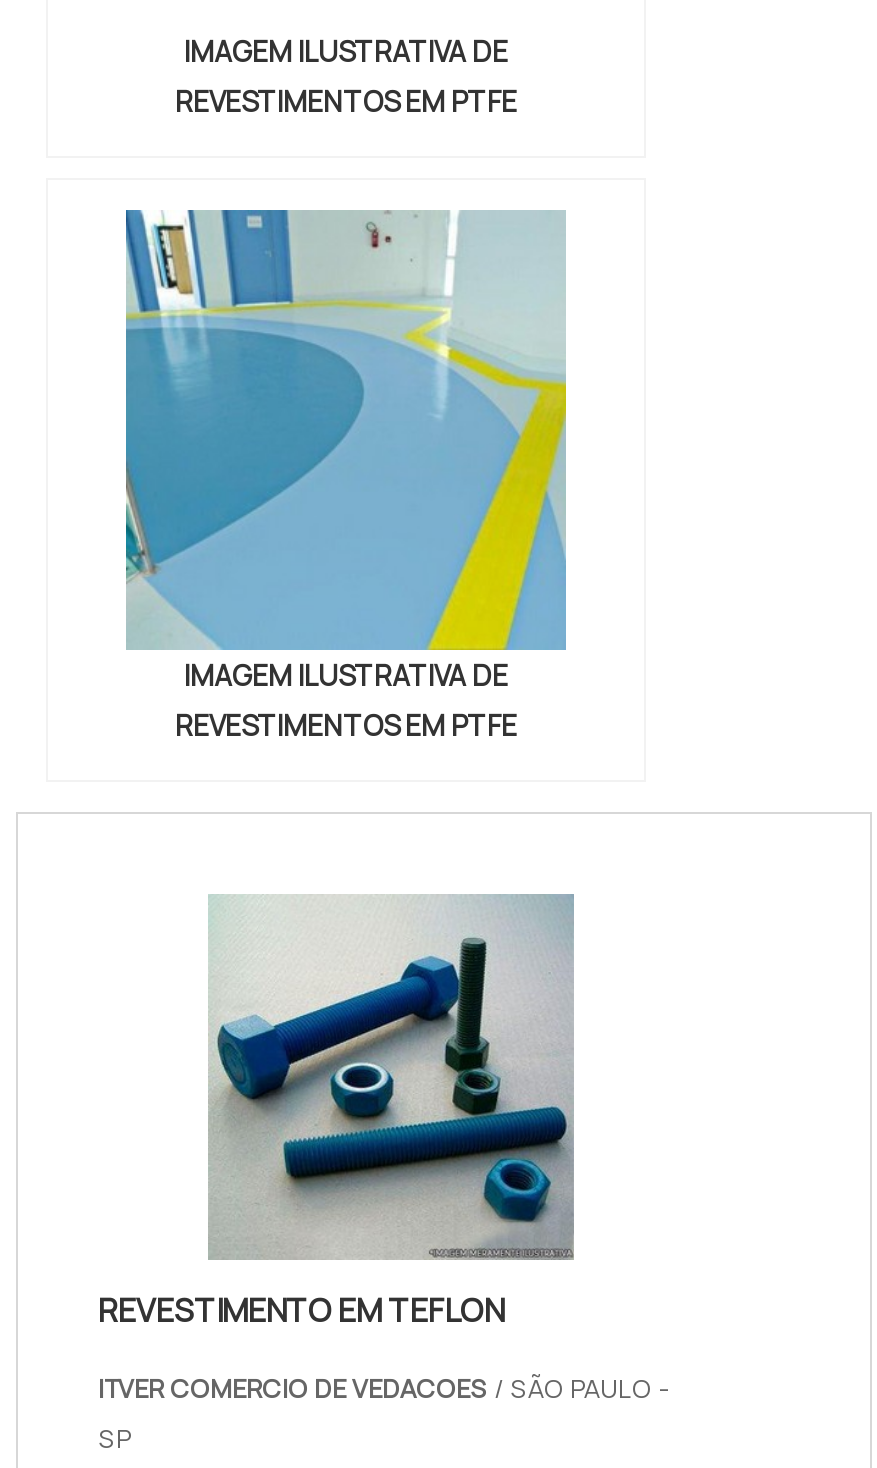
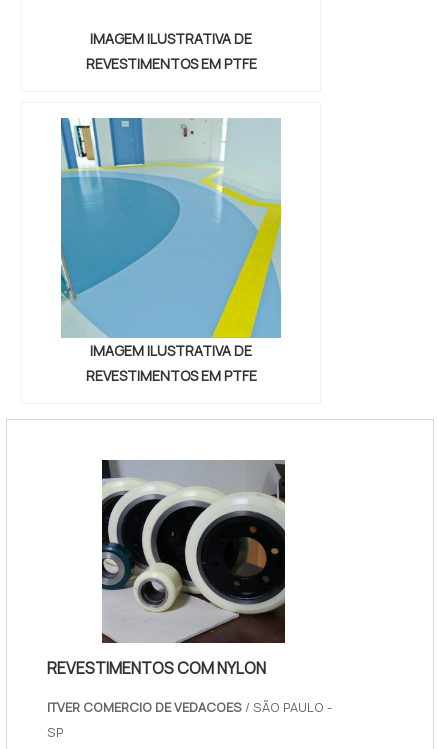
- [image]
- REVESTIMENTO EM TEFLON
+ [image]
+ REVESTIMENTOS COM NYLON
